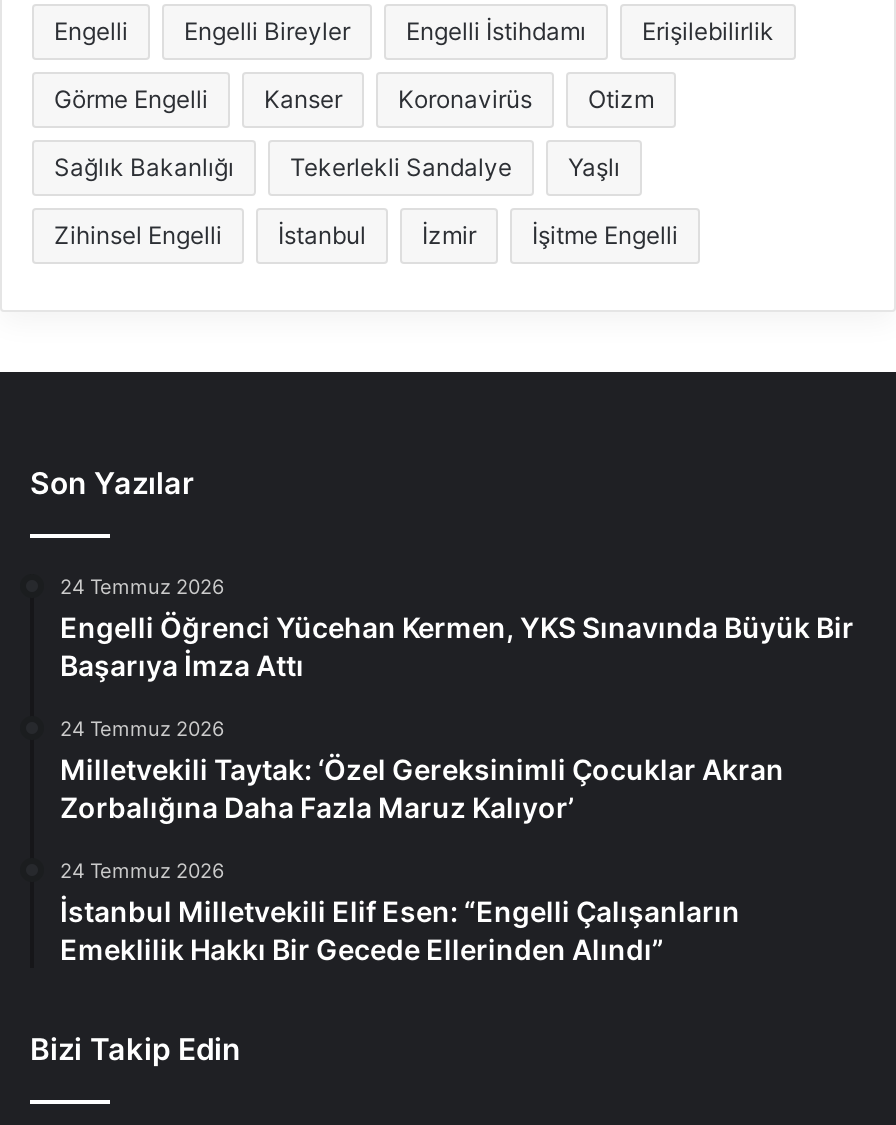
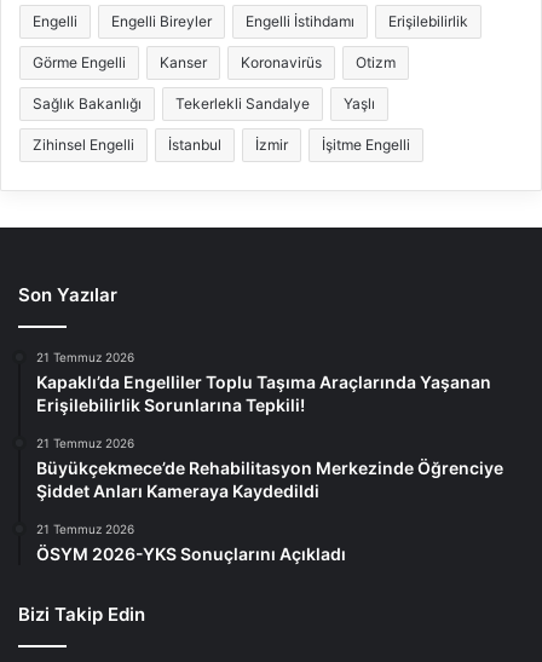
- 24 Temmuz 2026
- Engelli Öğrenci Yücehan Kermen, YKS Sınavında Büyük Bir
- Başarıya İmza Attı
+ 21 Temmuz 2026
+ Kapaklı’da Engelliler Toplu Taşıma Araçlarında Yaşanan
+ Erişilebilirlik Sorunlarına Tepkili!

- 24 Temmuz 2026
- Milletvekili Taytak: ‘Özel Gereksinimli Çocuklar Akran
- Zorbalığına Daha Fazla Maruz Kalıyor’
+ 21 Temmuz 2026
+ Büyükçekmece’de Rehabilitasyon Merkezinde Öğrenciye
+ Şiddet Anları Kameraya Kaydedildi

- 24 Temmuz 2026
- İstanbul Milletvekili Elif Esen: “Engelli Çalışanların
- Emeklilik Hakkı Bir Gecede Ellerinden Alındı”
+ 21 Temmuz 2026
+ ÖSYM 2026-YKS Sonuçlarını Açıkladı
